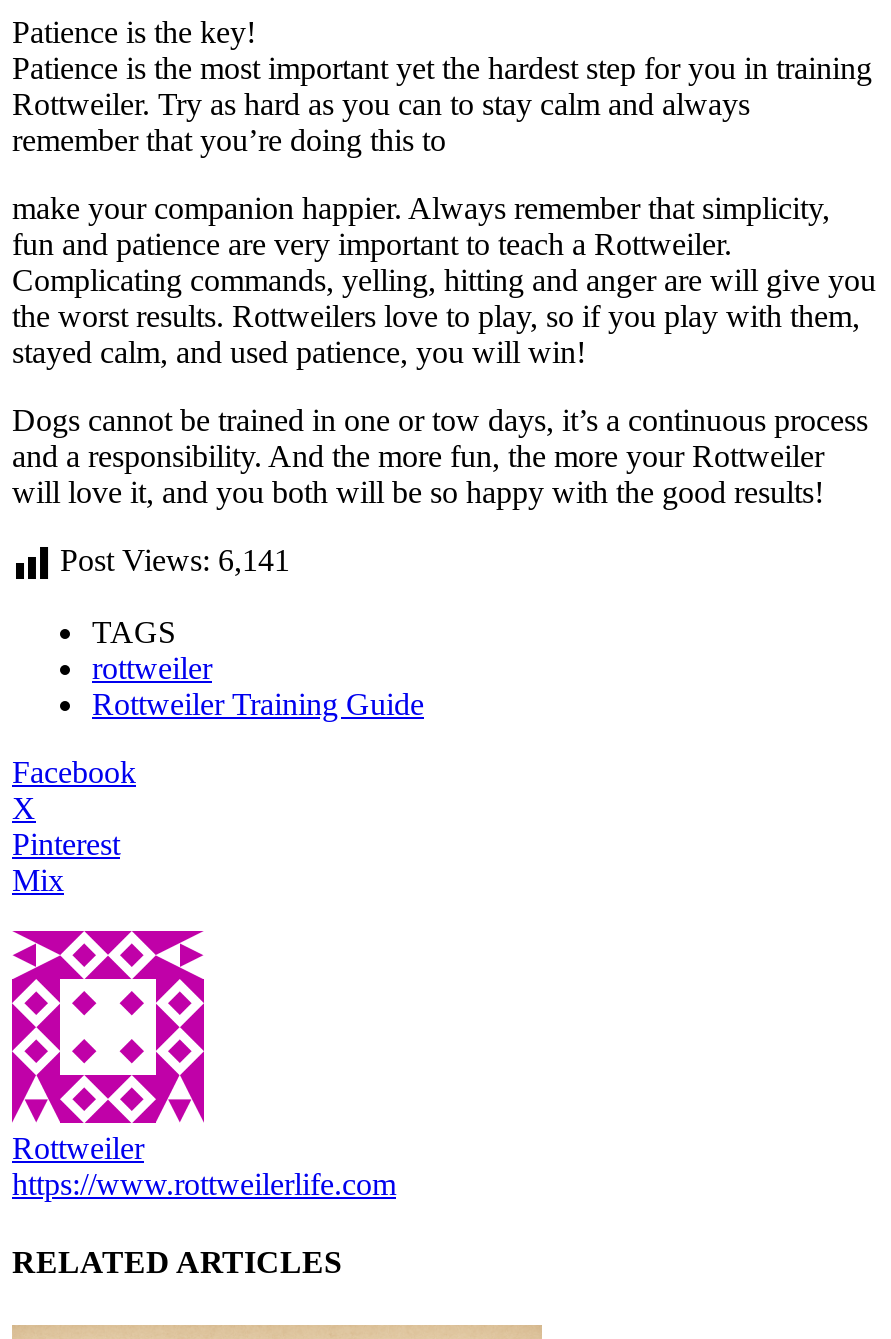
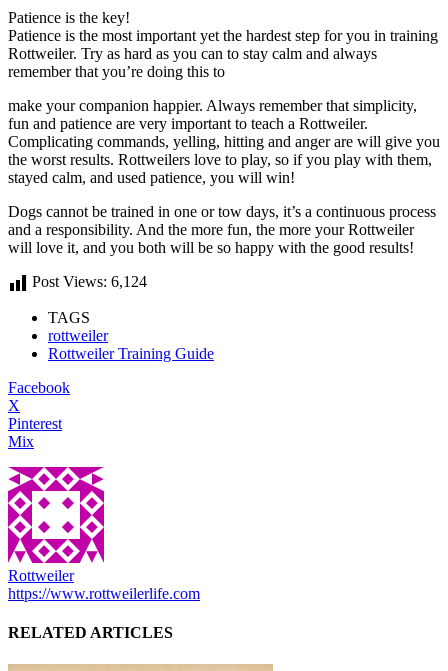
- Post Views: 6,141
+ Post Views: 6,124
